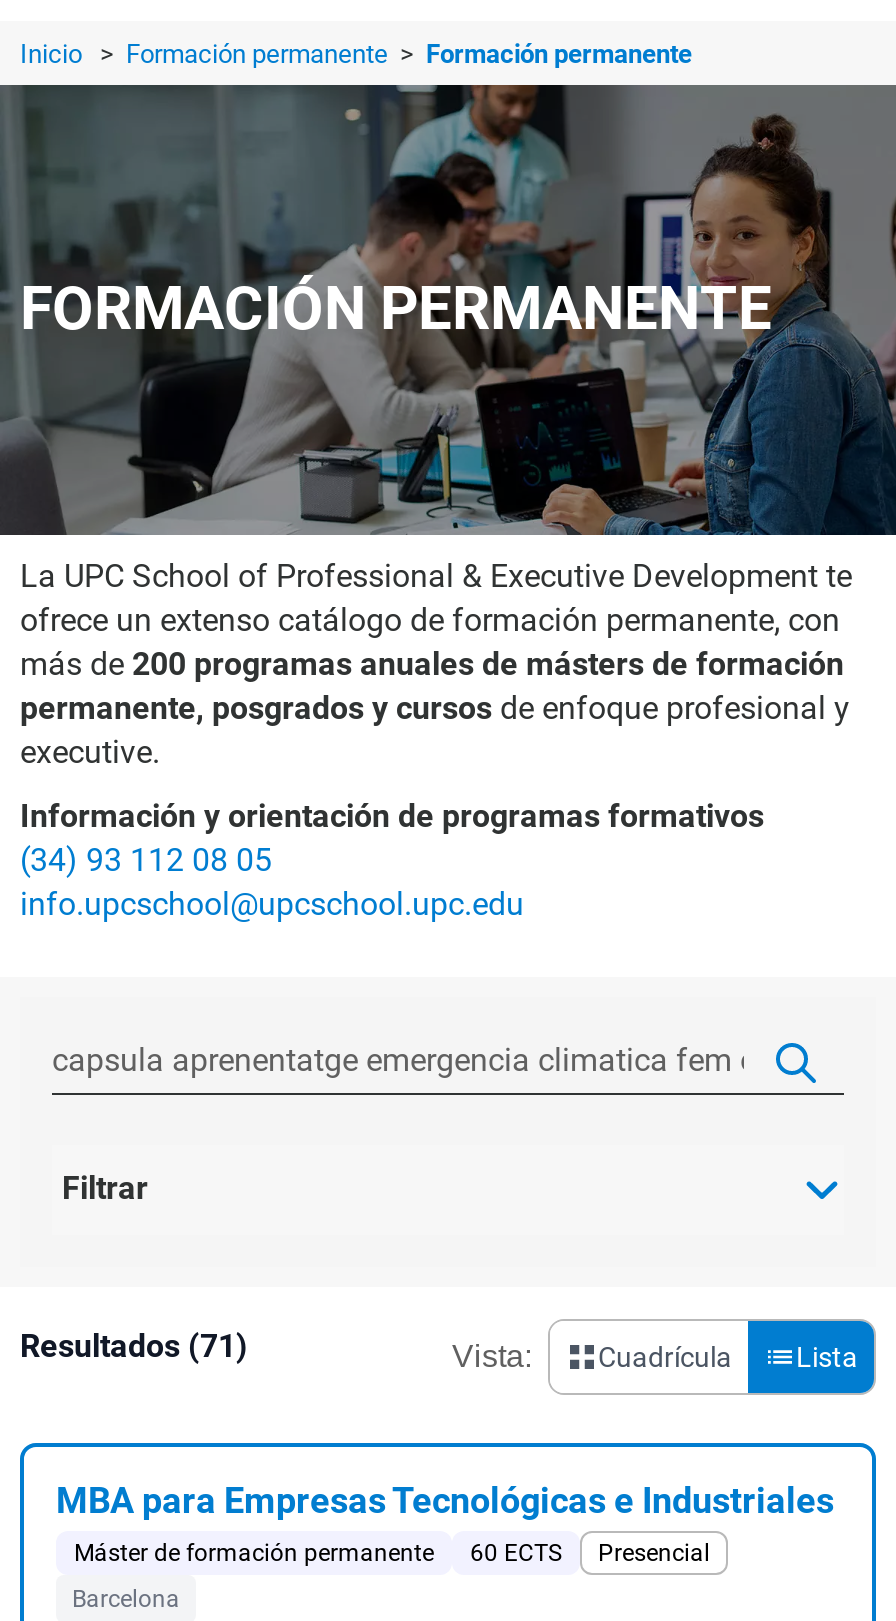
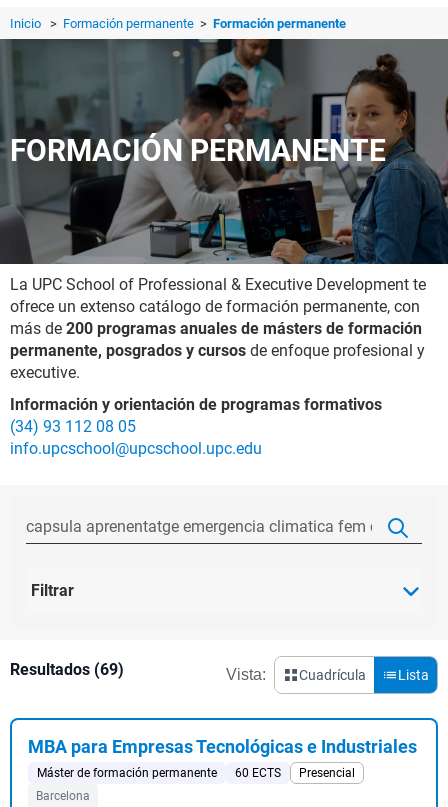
- Resultados (71)
+ Resultados (69)
